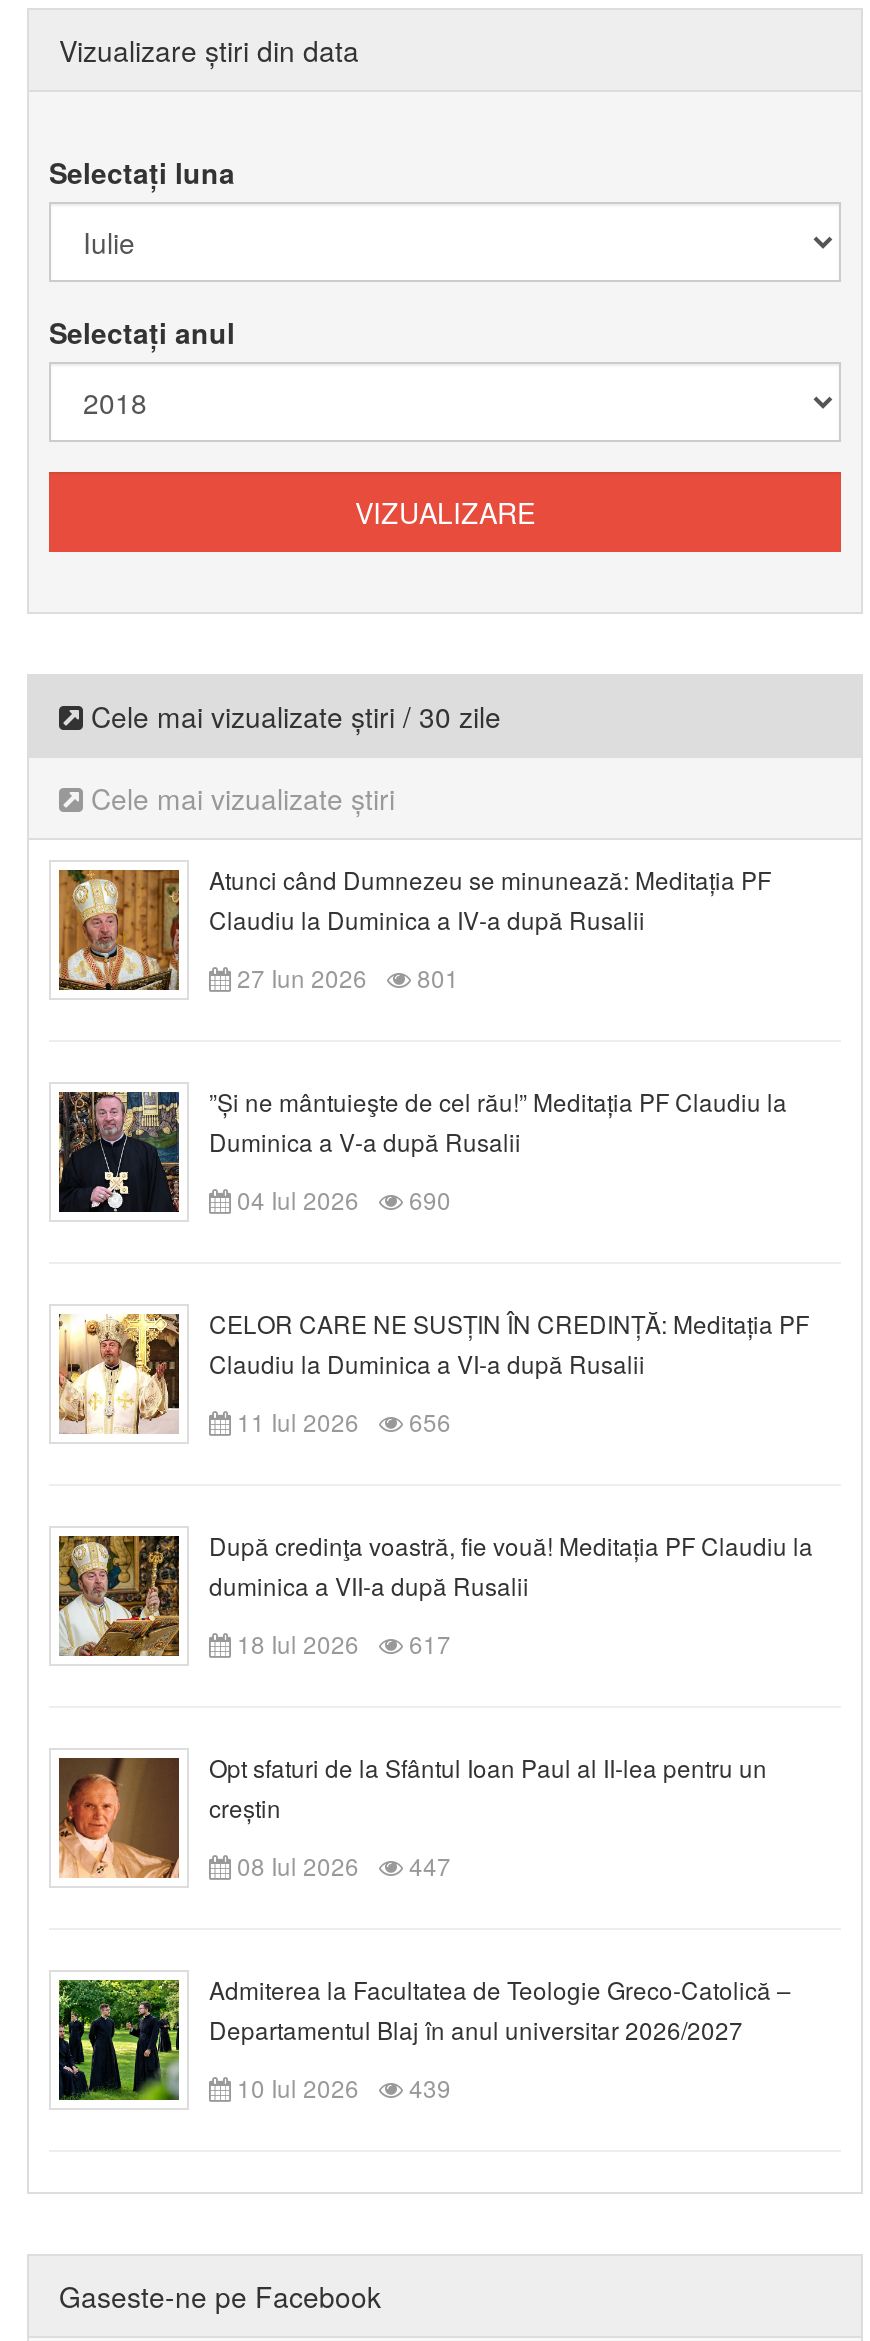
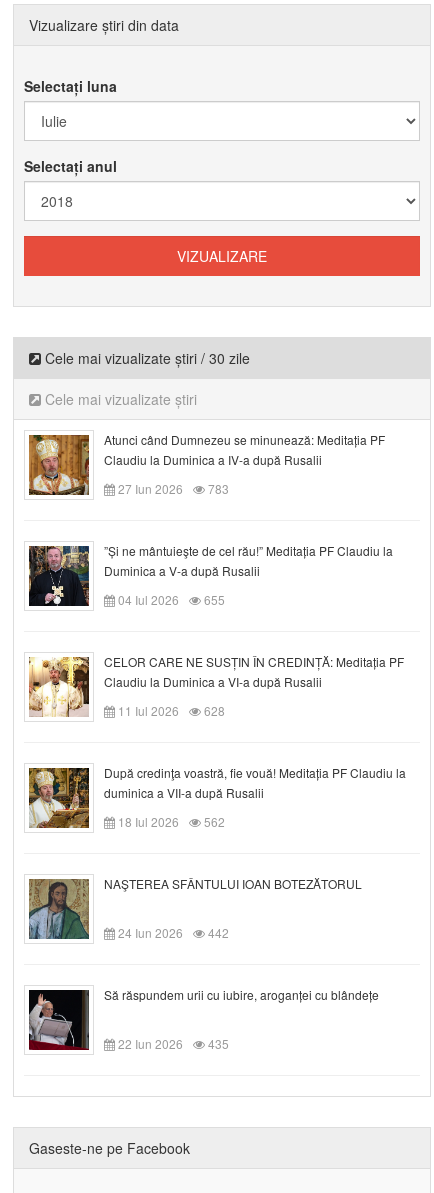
- 27 Iun 2026 801
+ 27 Iun 2026 783

- 04 Iul 2026 690
+ 04 Iul 2026 655

- 11 Iul 2026 656
+ 11 Iul 2026 628

- 18 Iul 2026 617
+ 18 Iul 2026 562

- [image]
- Opt sfaturi de la Sfântul Ioan Paul al II-lea pentru un
- creștin
+ [image]
+ NAŞTEREA SFÂNTULUI IOAN BOTEZĂTORUL

- 08 Iul 2026
- 447
+ 24 Iun 2026
+ 442

- [image]
- Admiterea la Facultatea de Teologie Greco-Catolică –
- Departamentul Blaj în anul universitar 2026/2027
+ [image]
+ Să răspundem urii cu iubire, aroganței cu blândețe

- 10 Iul 2026
- 439
+ 22 Iun 2026
+ 435
